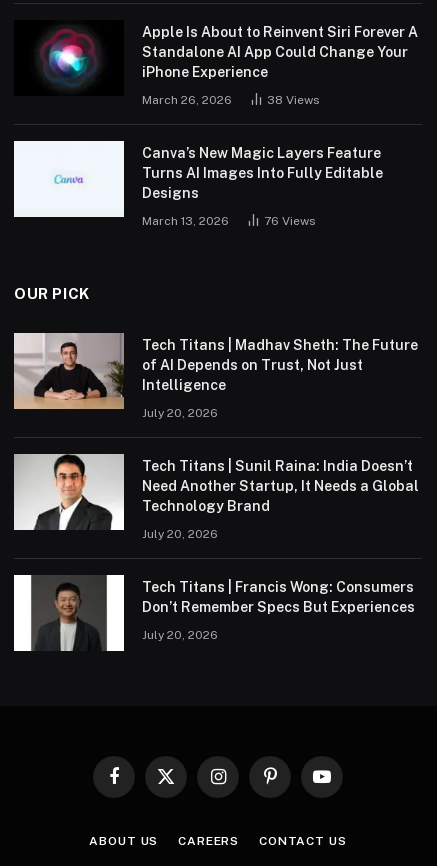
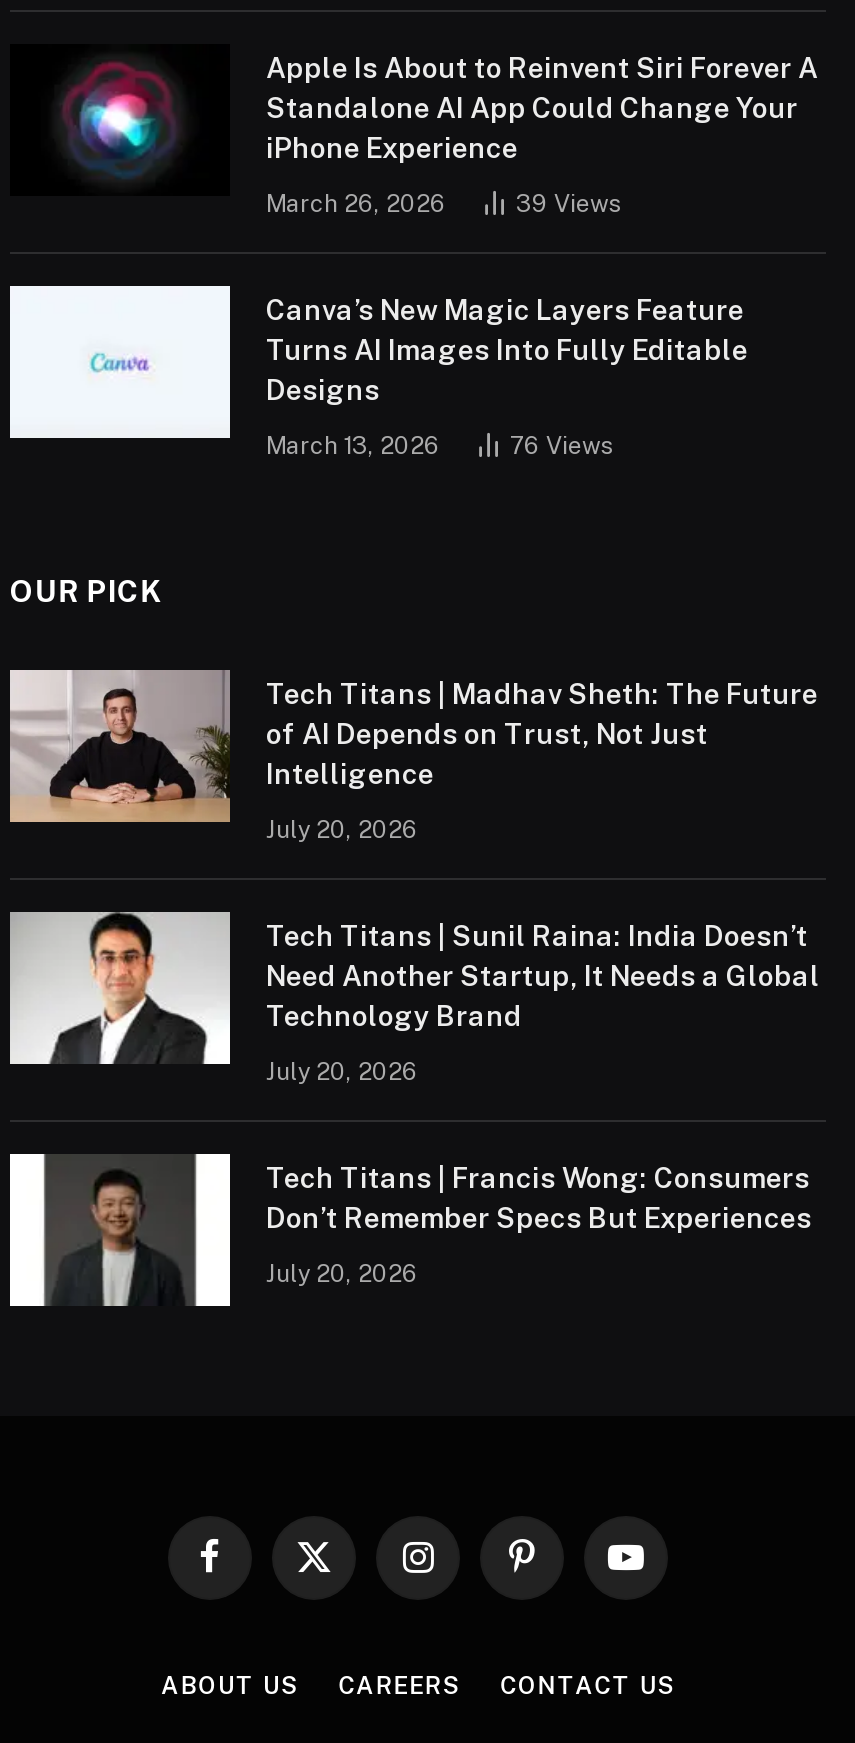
- 38 Views
+ 39 Views
